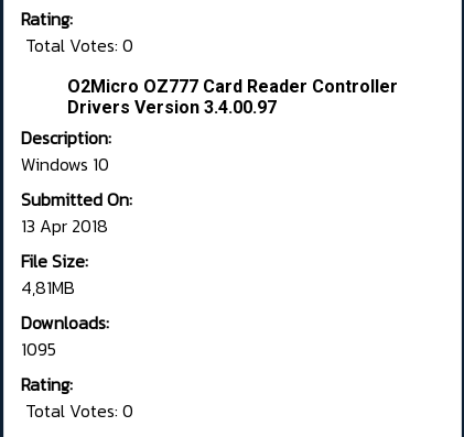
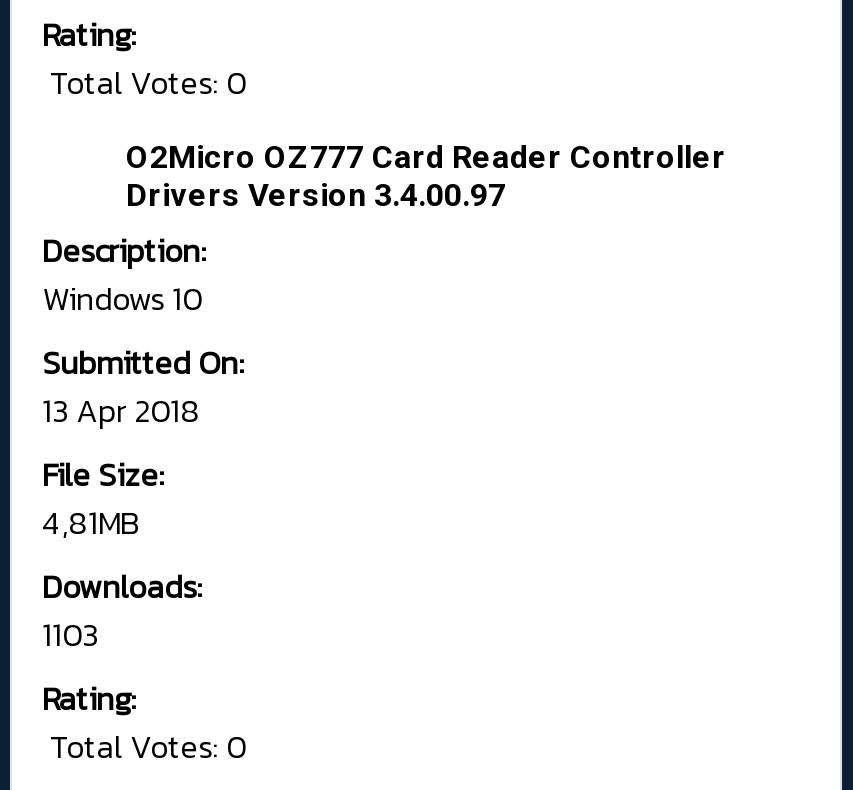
- 1095
+ 1103
